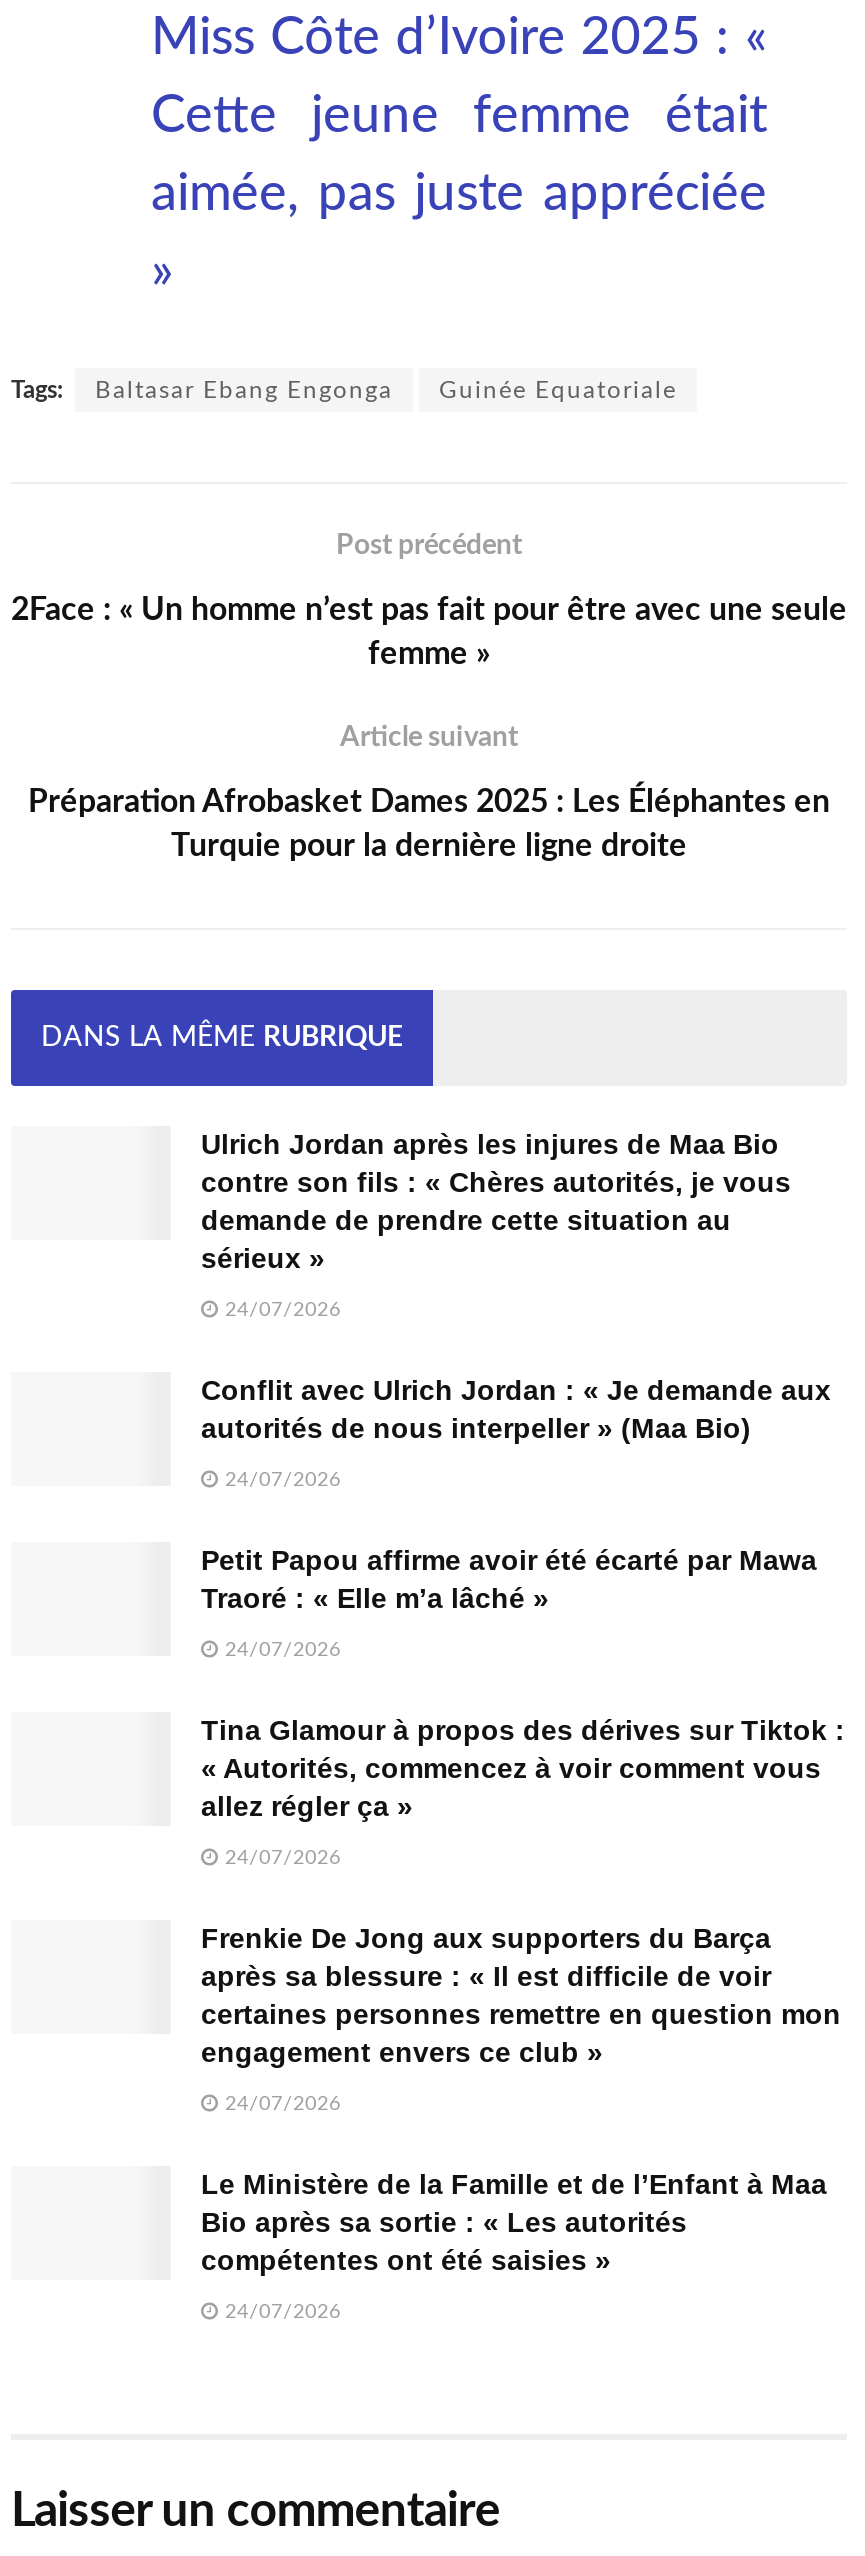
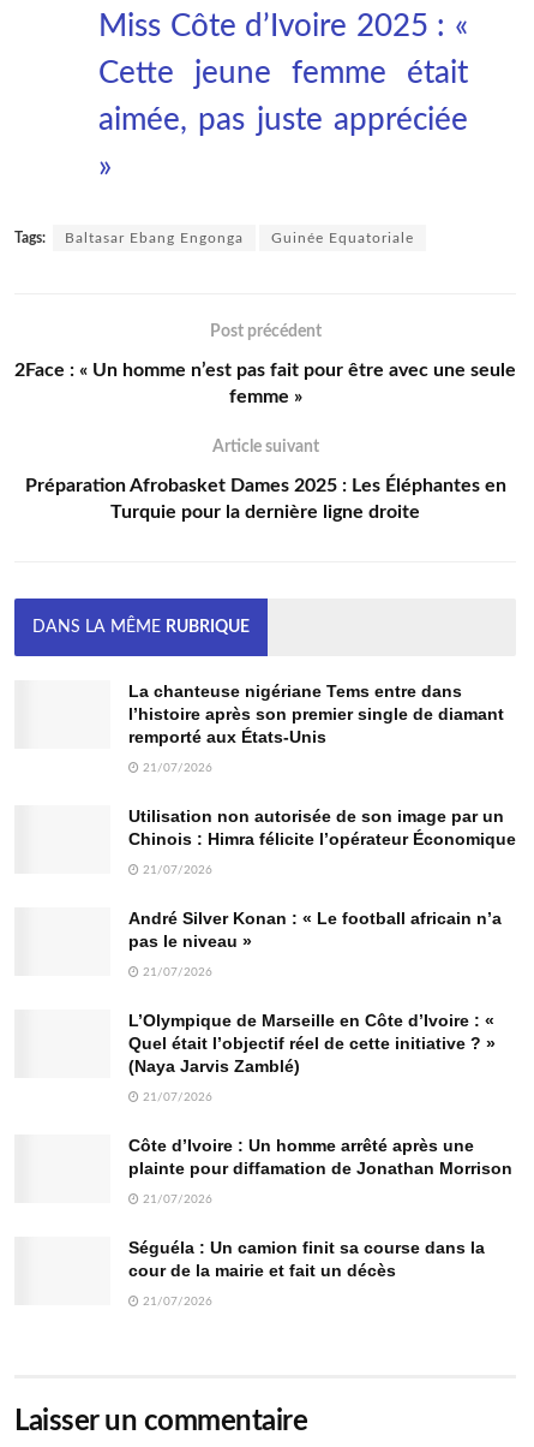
- Ulrich Jordan après les injures de Maa Bio
- contre son fils : « Chères autorités, je vous
- demande de prendre cette situation au
- sérieux »
+ La chanteuse nigériane Tems entre dans
+ l’histoire après son premier single de diamant
+ remporté aux États-Unis

- 24/07/2026
+ 21/07/2026

- Conflit avec Ulrich Jordan : « Je demande aux
- autorités de nous interpeller » (Maa Bio)
+ Utilisation non autorisée de son image par un
+ Chinois : Himra félicite l’opérateur Économique

- 24/07/2026
+ 21/07/2026

- Petit Papou affirme avoir été écarté par Mawa
- Traoré : « Elle m’a lâché »
+ André Silver Konan : « Le football africain n’a
+ pas le niveau »

- 24/07/2026
+ 21/07/2026

- Tina Glamour à propos des dérives sur Tiktok :
- « Autorités, commencez à voir comment vous
- allez régler ça »
+ L’Olympique de Marseille en Côte d’Ivoire : «
+ Quel était l’objectif réel de cette initiative ? »
+ (Naya Jarvis Zamblé)

- 24/07/2026
+ 21/07/2026

- Frenkie De Jong aux supporters du Barça
- après sa blessure : « Il est difficile de voir
- certaines personnes remettre en question mon
- engagement envers ce club »
+ Côte d’Ivoire : Un homme arrêté après une
+ plainte pour diffamation de Jonathan Morrison

- 24/07/2026
+ 21/07/2026

- Le Ministère de la Famille et de l’Enfant à Maa
- Bio après sa sortie : « Les autorités
- compétentes ont été saisies »
+ Séguéla : Un camion finit sa course dans la
+ cour de la mairie et fait un décès

- 24/07/2026
+ 21/07/2026
